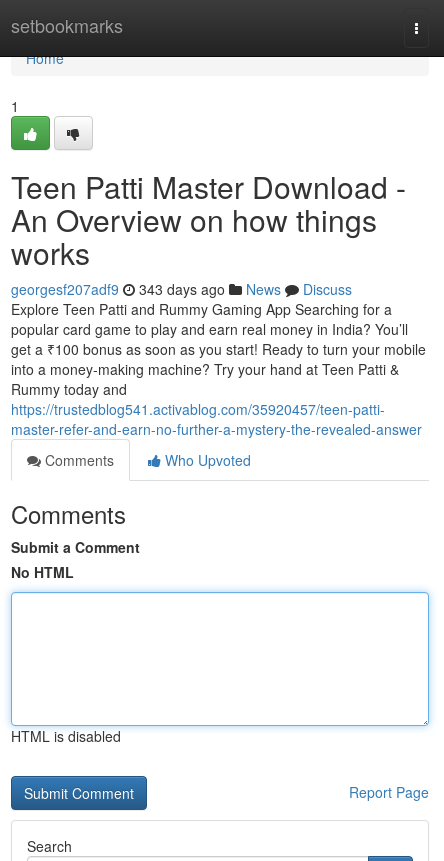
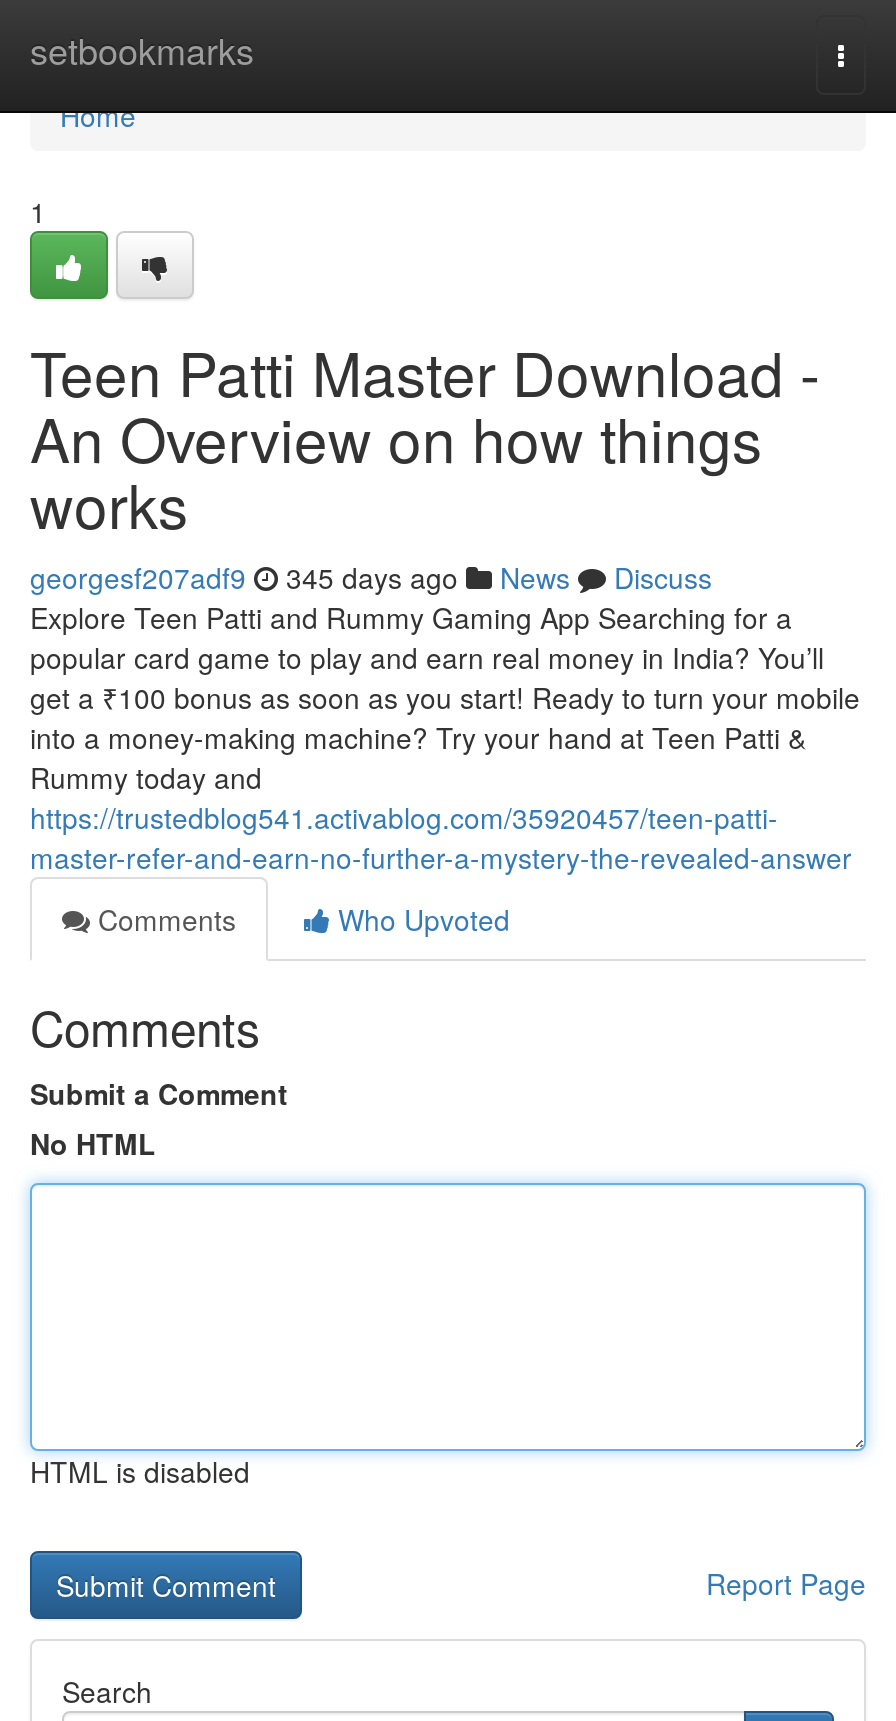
- georgesf207adf9 343 days ago News Discuss
+ georgesf207adf9 345 days ago News Discuss
